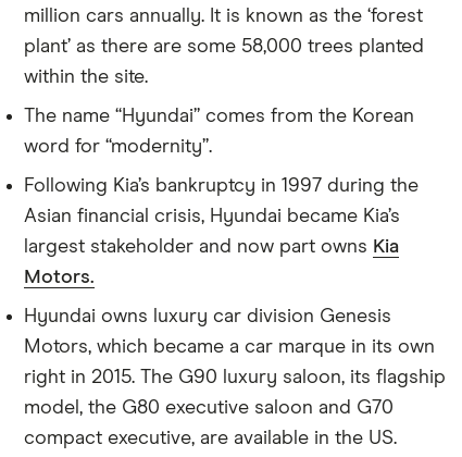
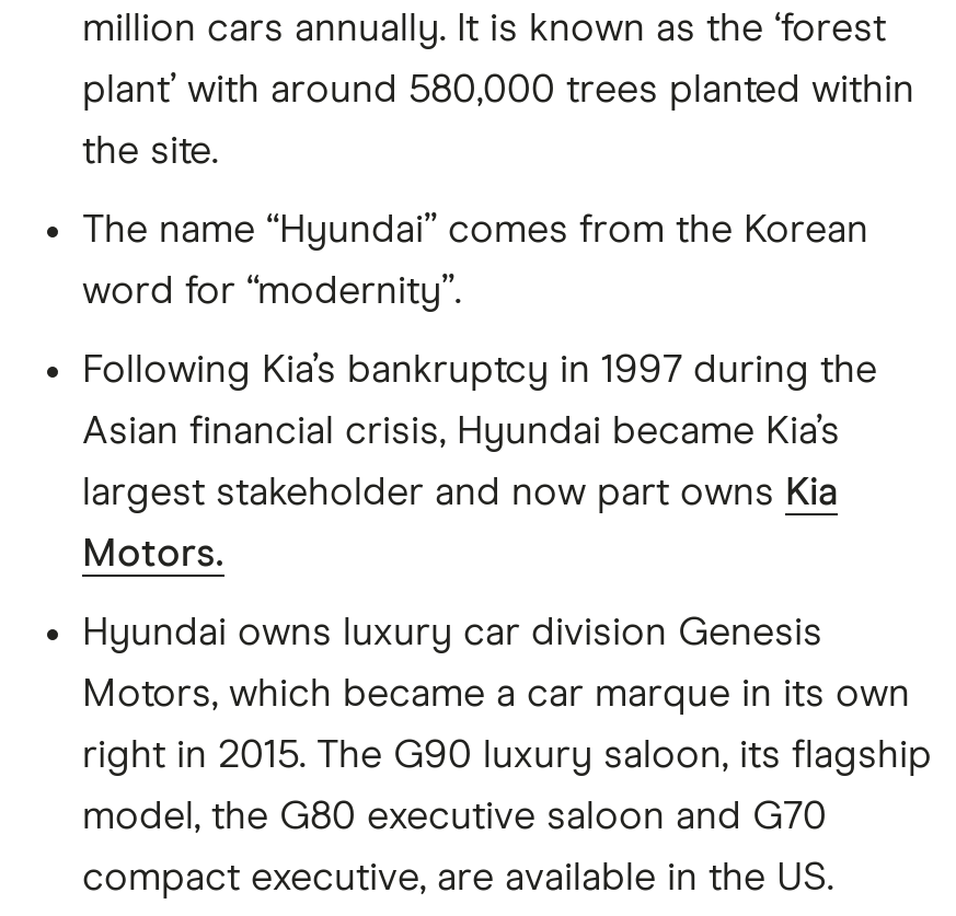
- plant’ as there are some 58,000 trees planted
+ plant’ with around 580,000 trees planted within

- within the site.
+ the site.
